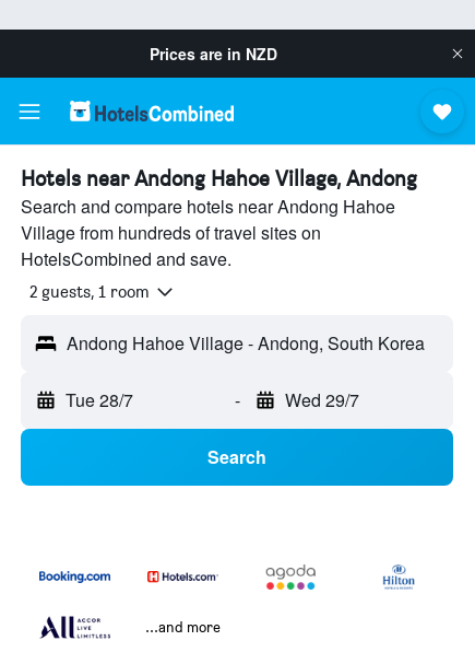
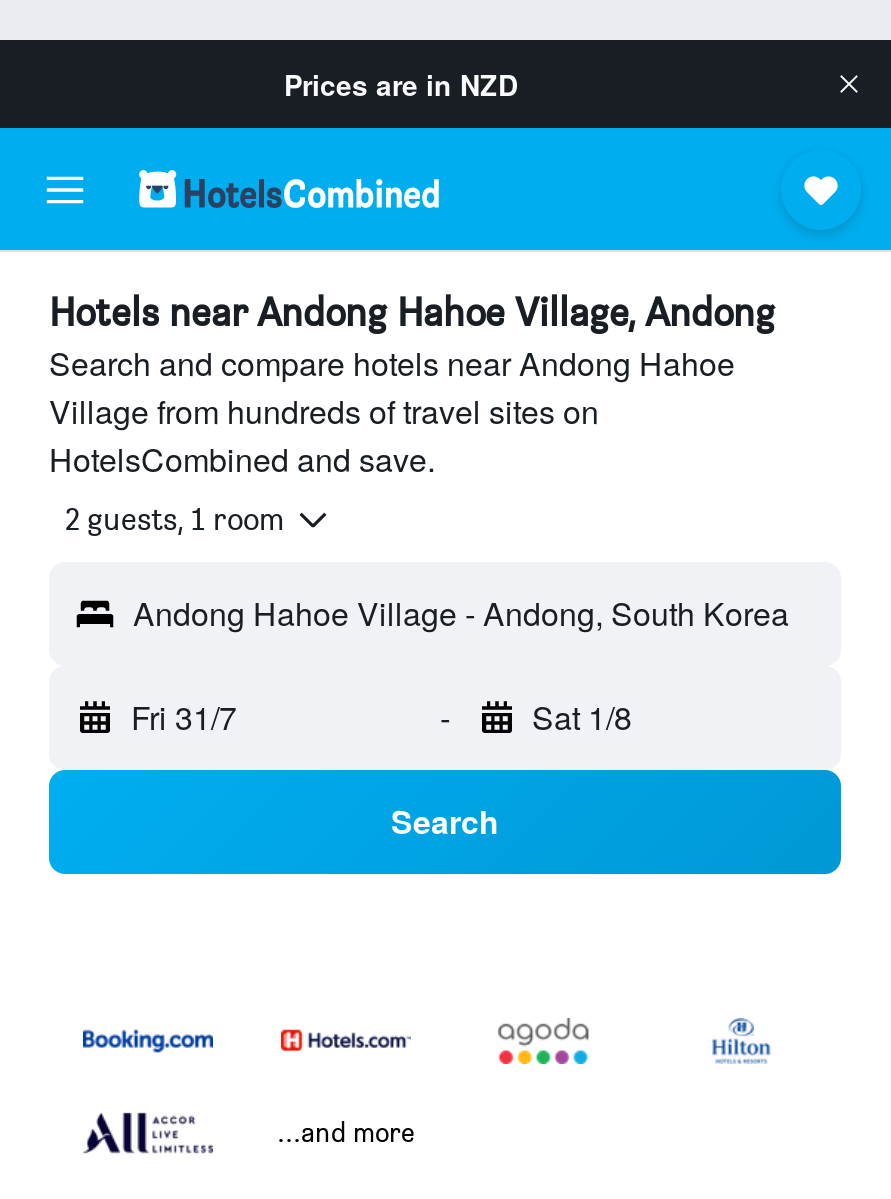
- Tue 28/7
+ Fri 31/7

- Wed 29/7
+ Sat 1/8
